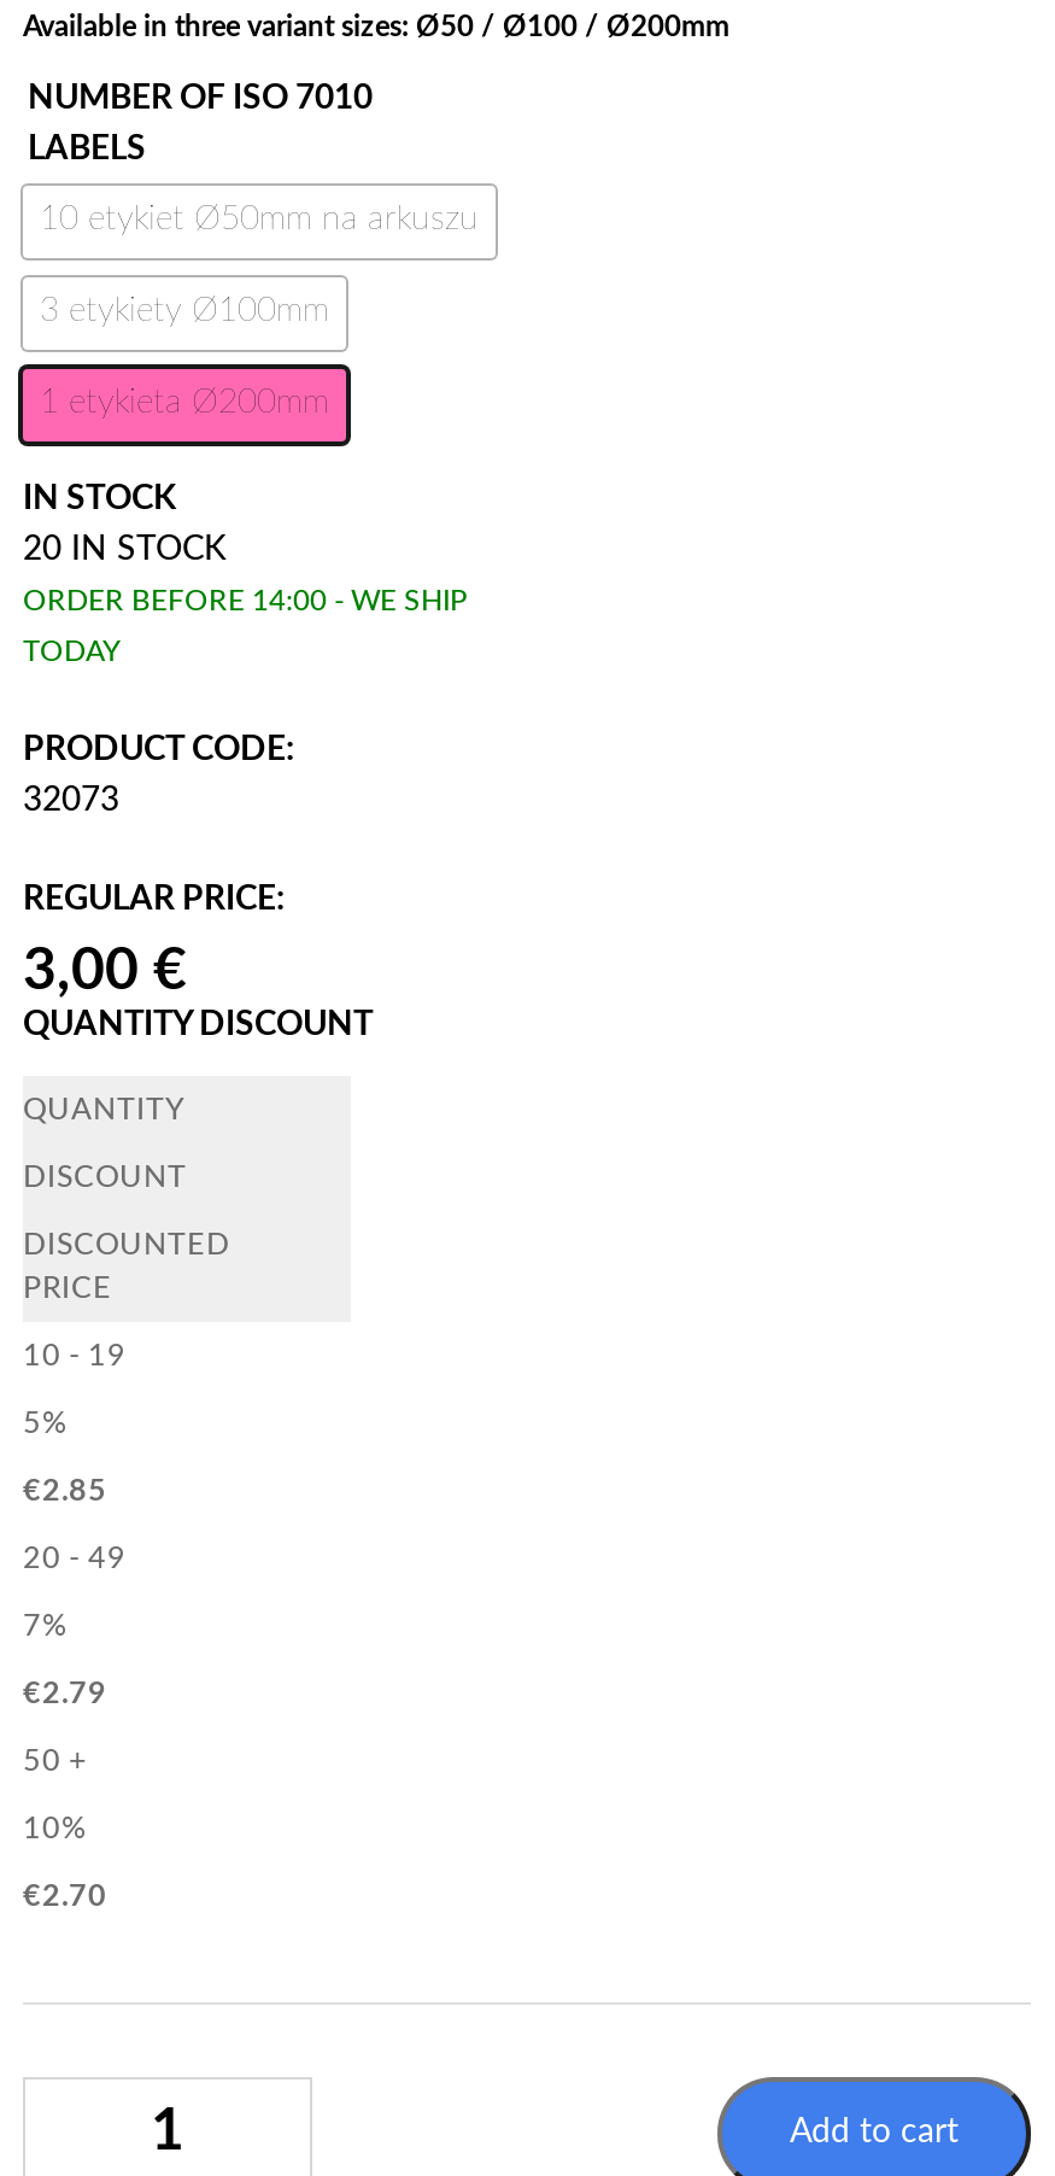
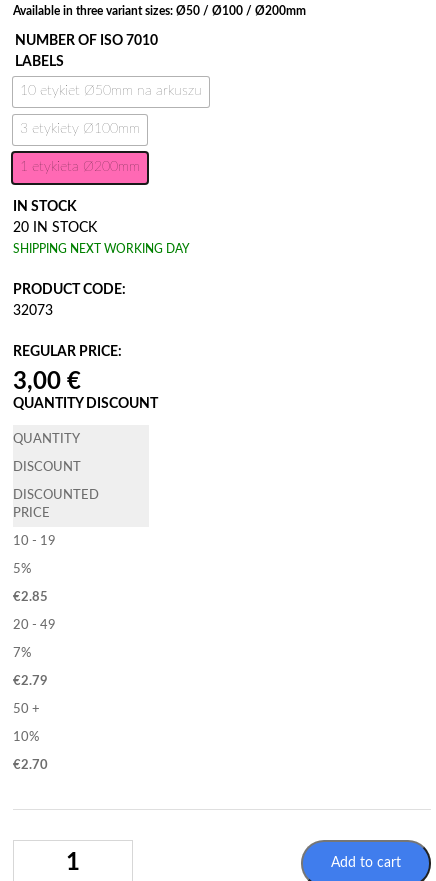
- ORDER BEFORE 14:00 - WE SHIP
- TODAY
+ SHIPPING NEXT WORKING DAY
